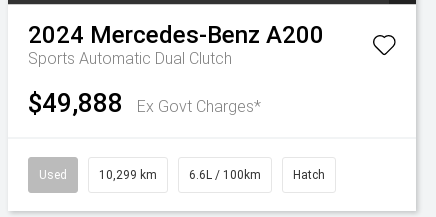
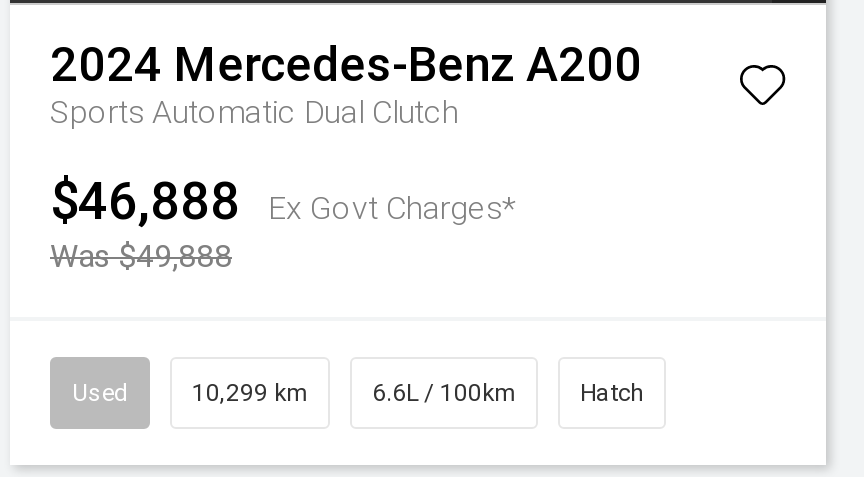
- $49,888 Ex Govt Charges*
+ $46,888 Ex Govt Charges*

+ Was $49,888
